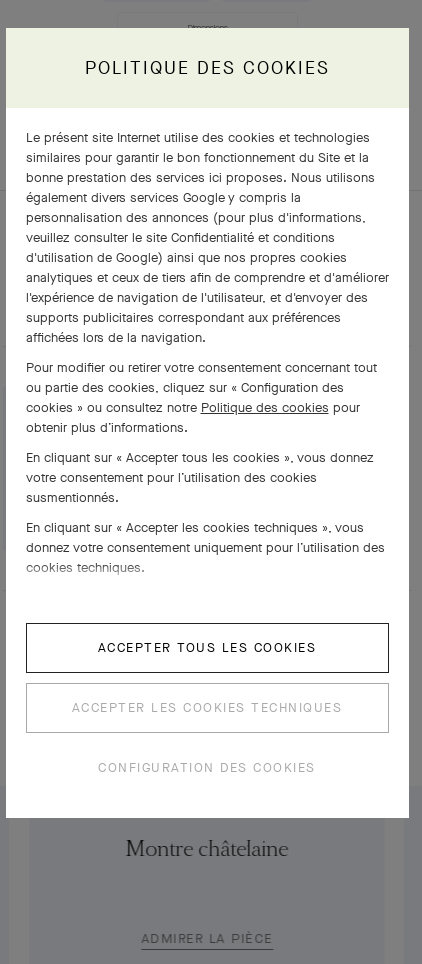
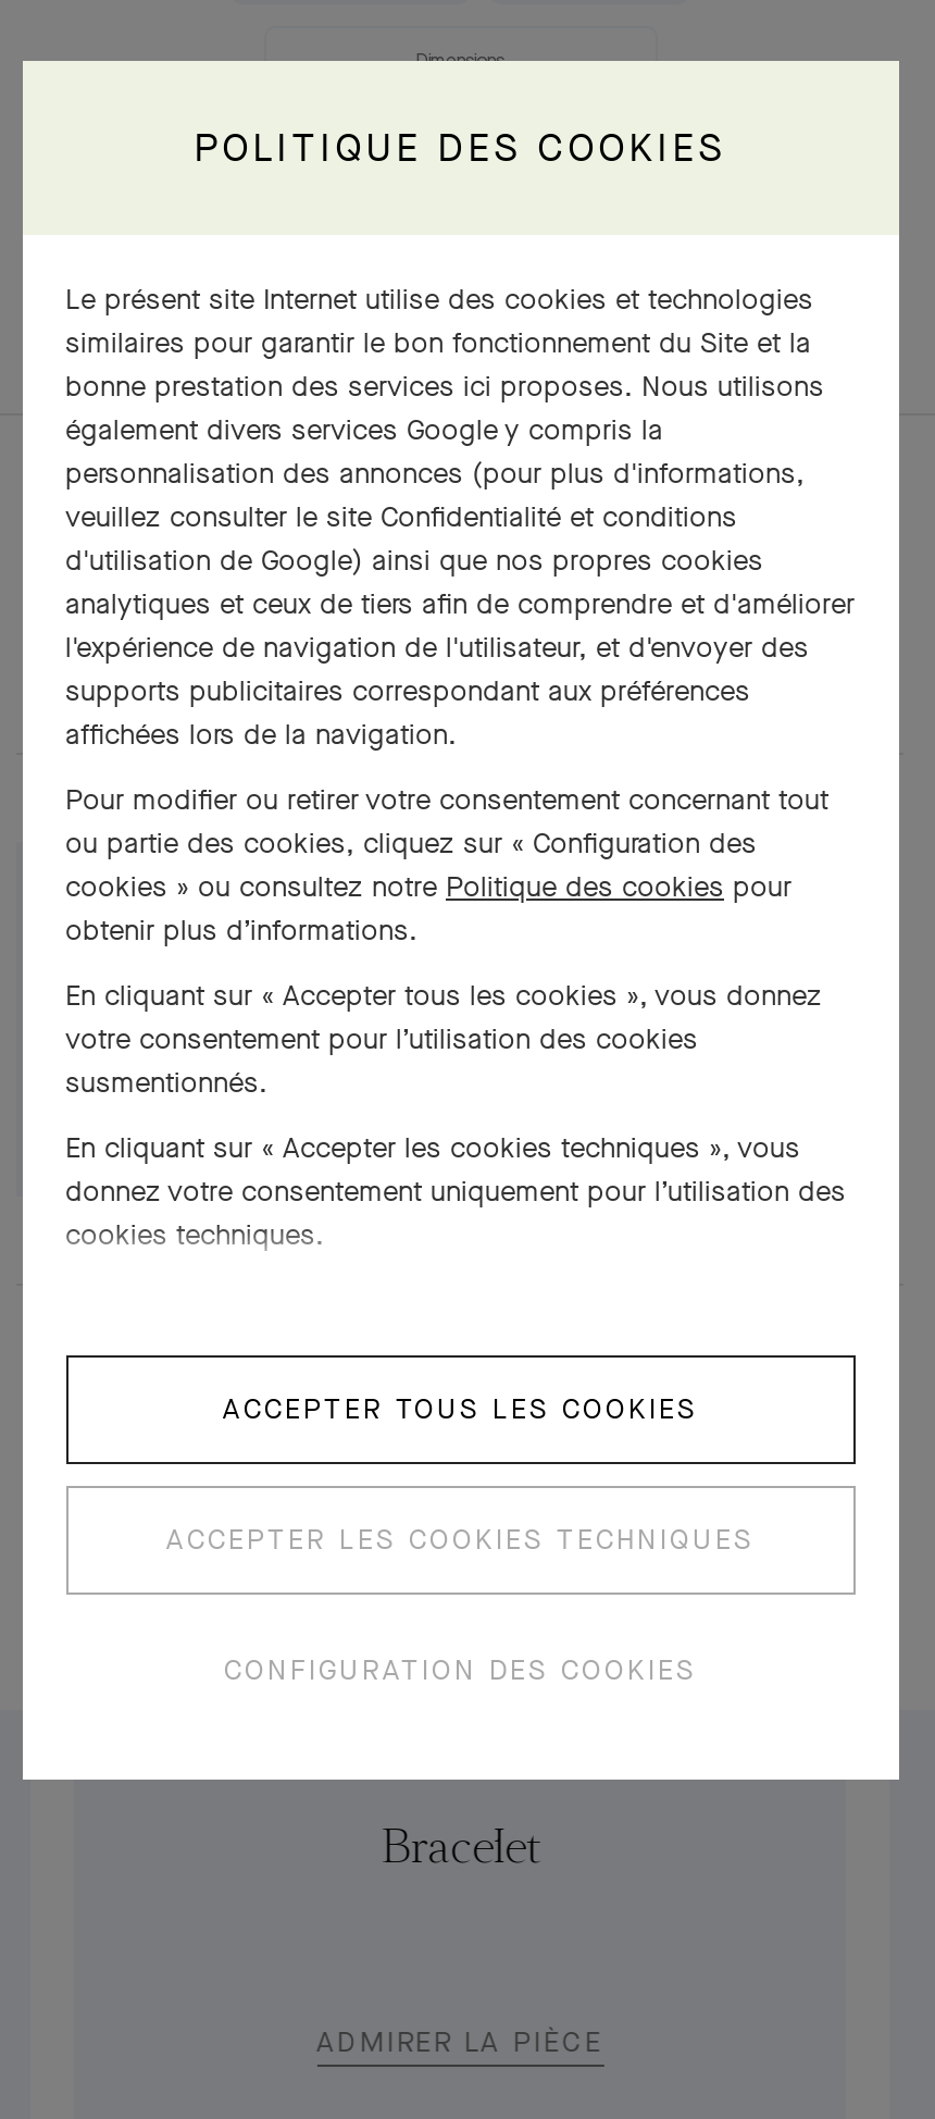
- Montre châtelaine
+ Bracelet
